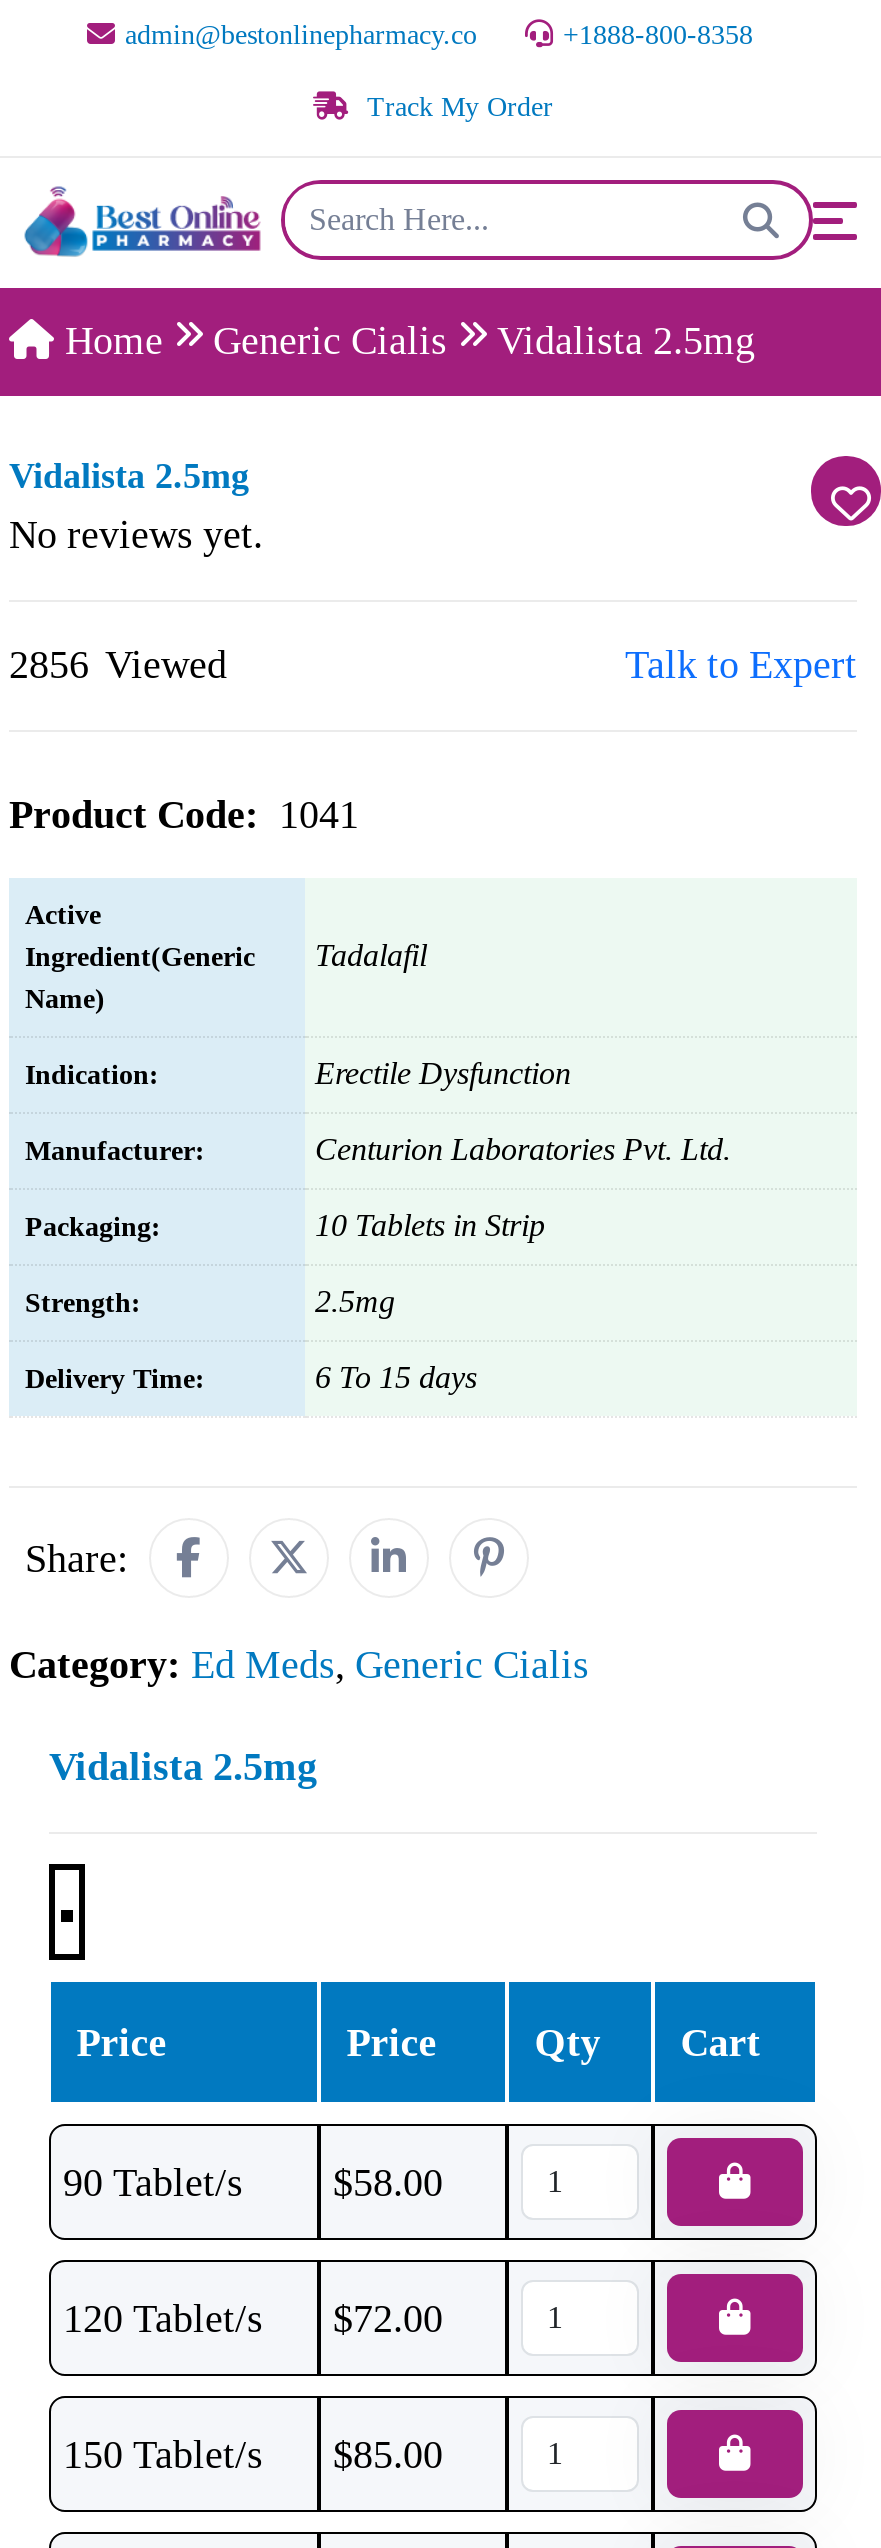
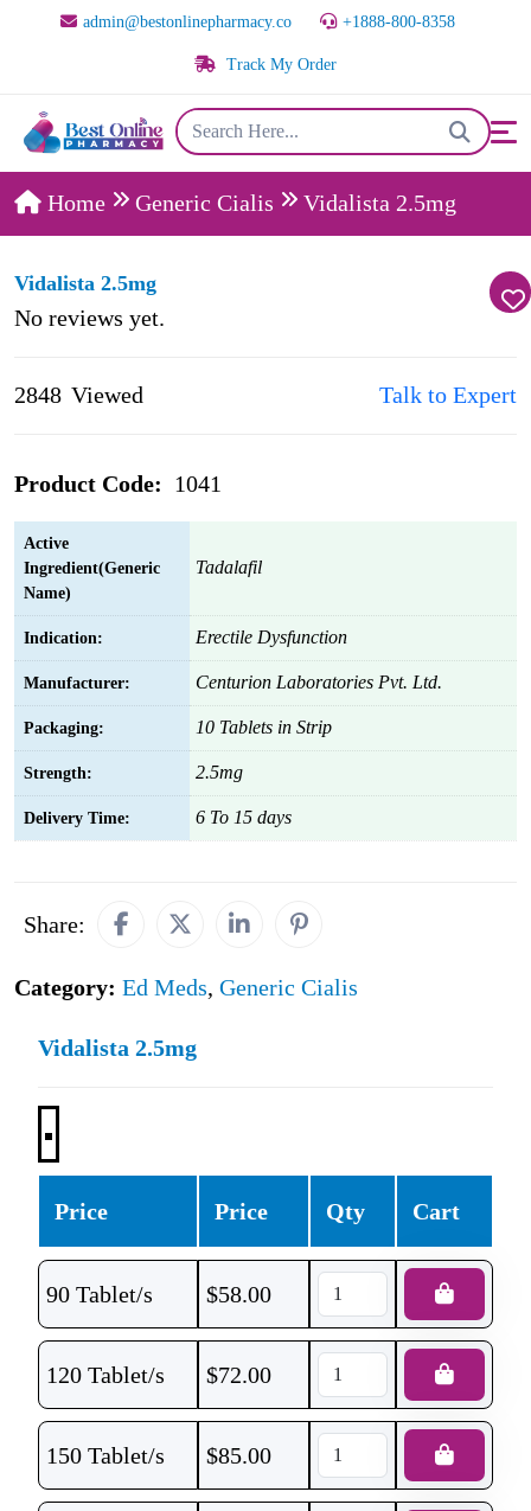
- 2856 Viewed
+ 2848 Viewed
